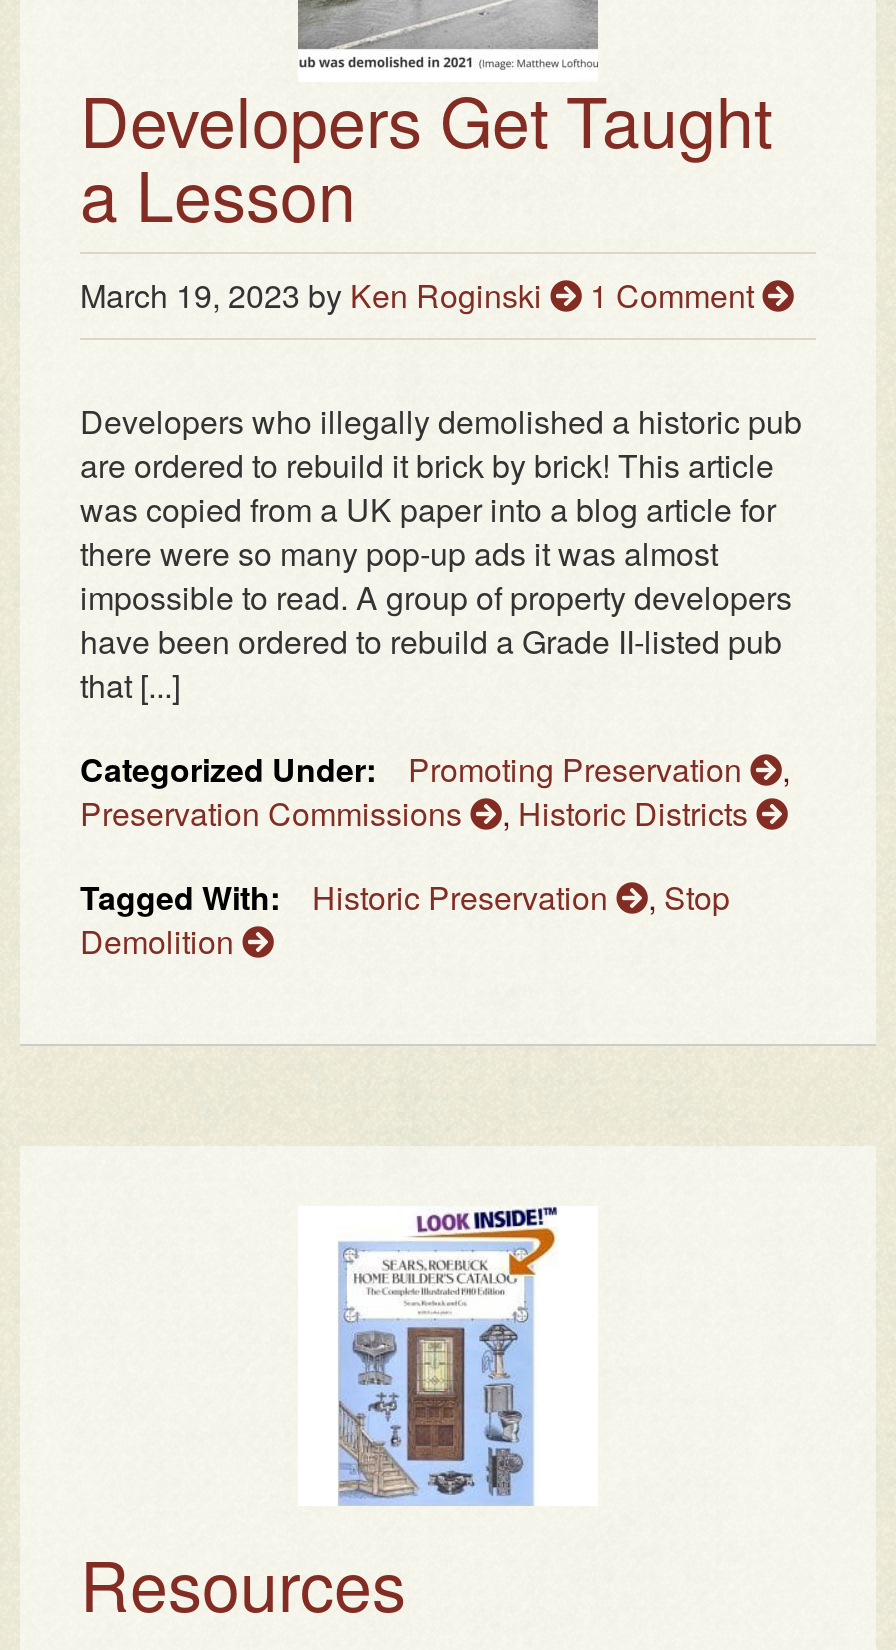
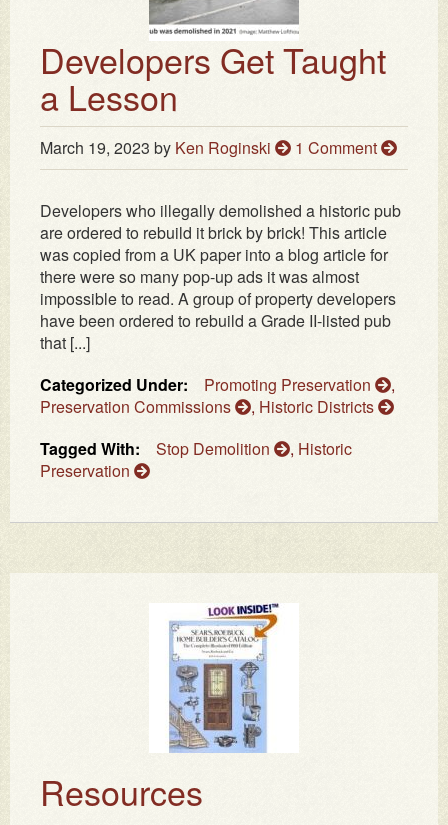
- Historic Preservation
- , Stop
- Demolition
+ Stop Demolition
+ , Historic
+ Preservation
